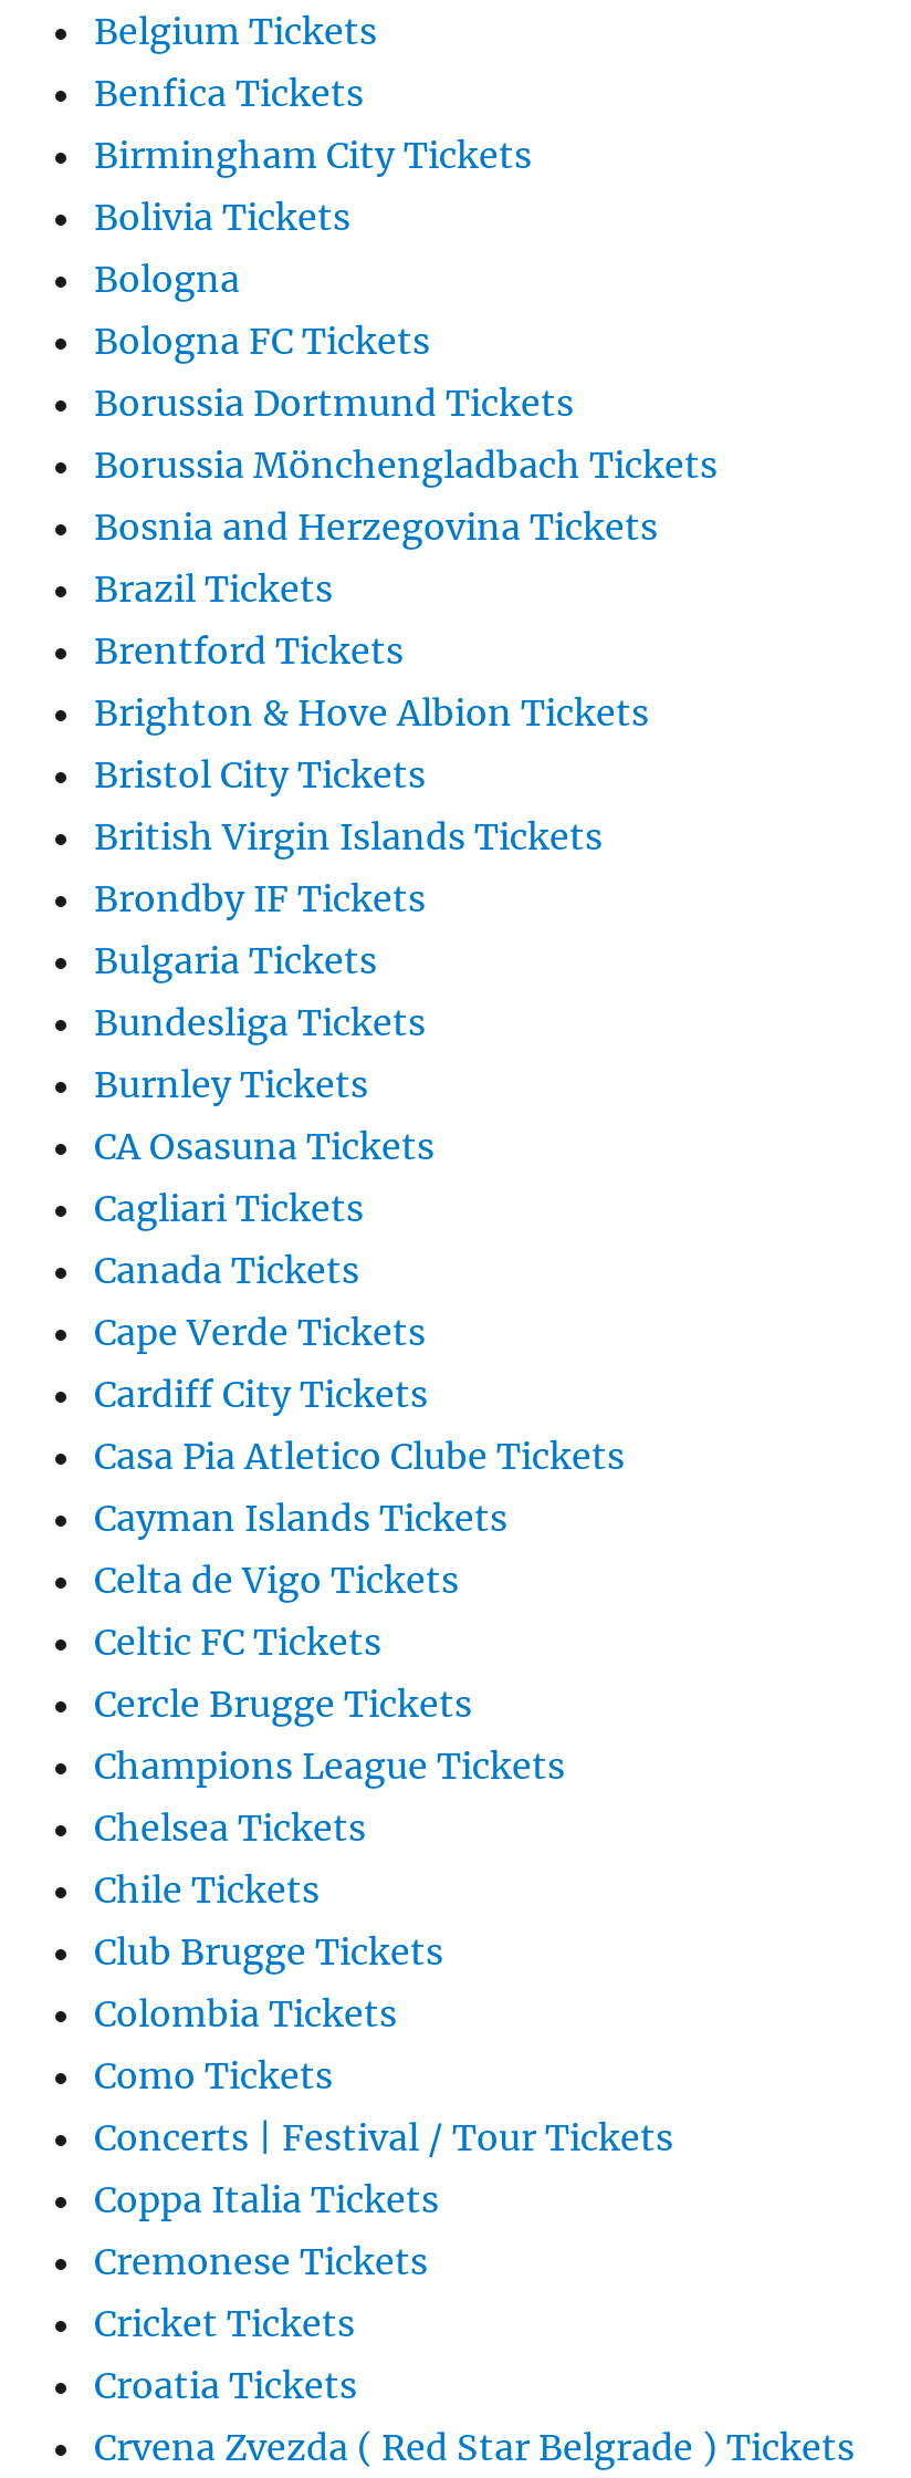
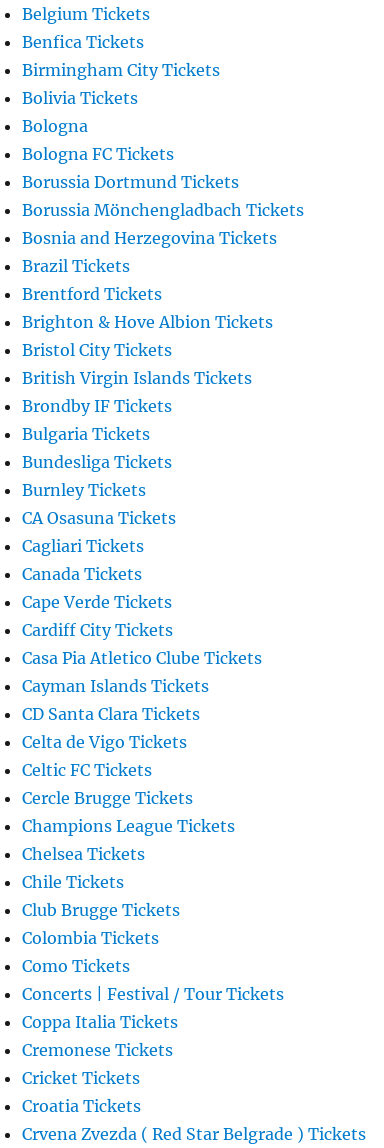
+ CD Santa Clara Tickets
